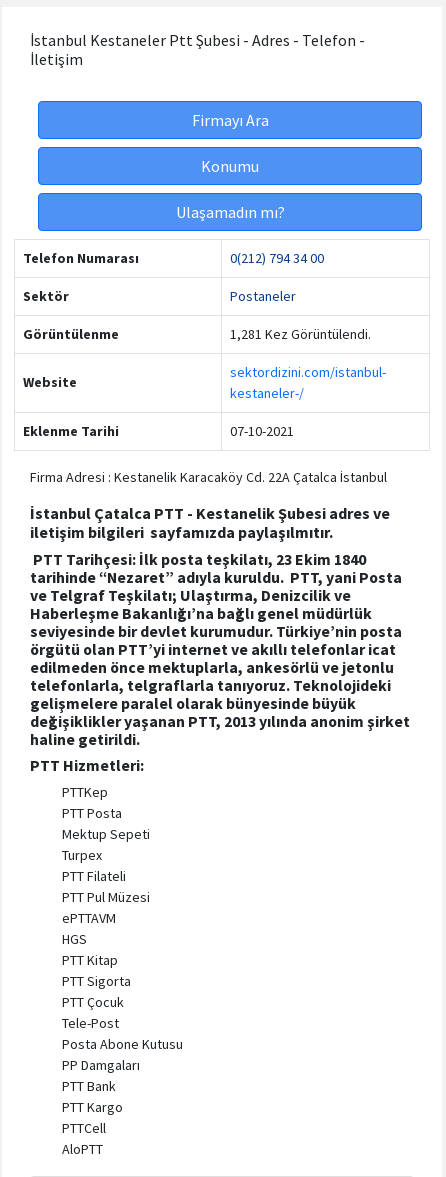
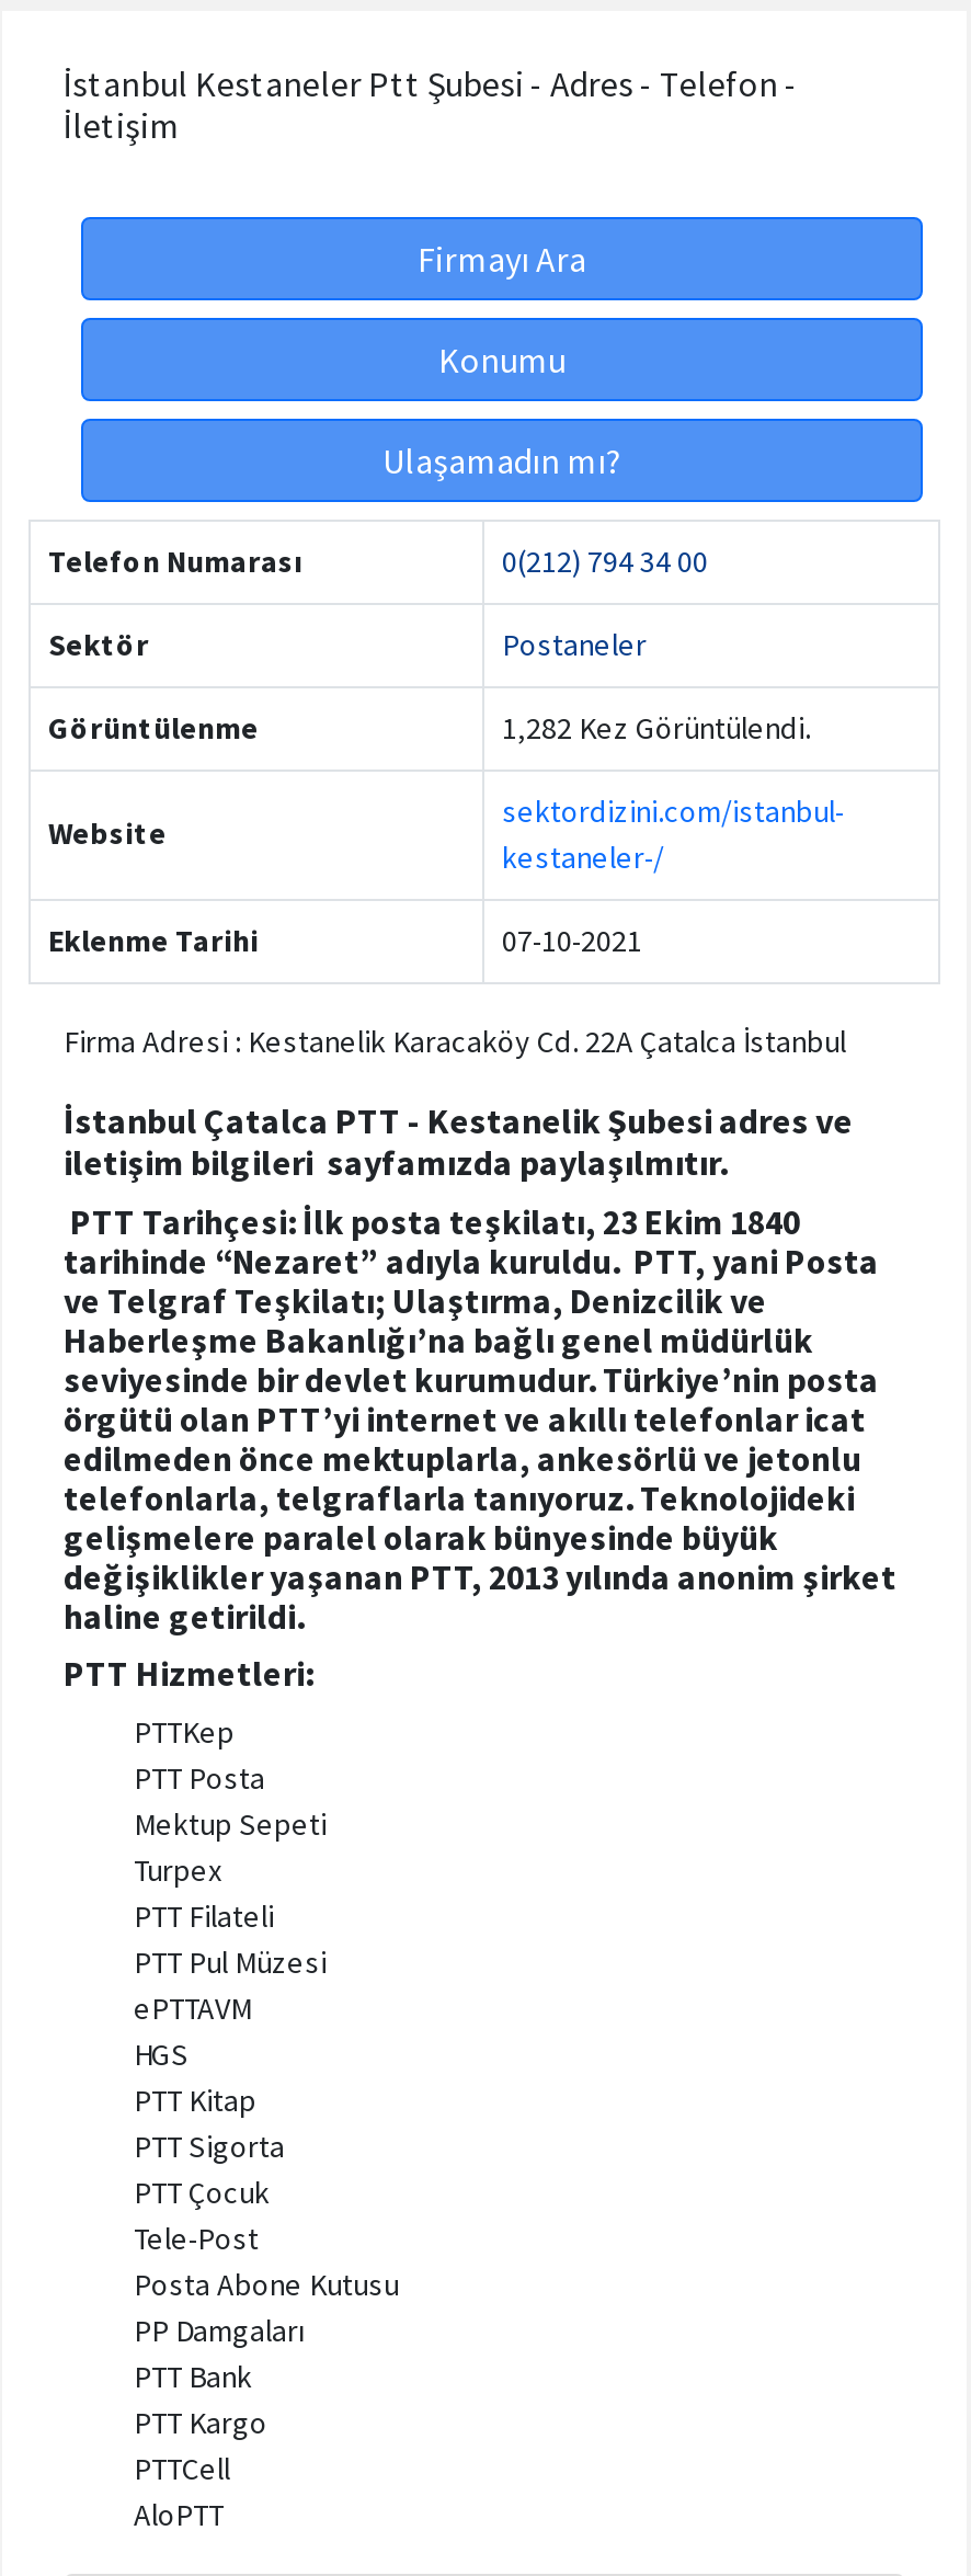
- 1,281 Kez Görüntülendi.
+ 1,282 Kez Görüntülendi.
